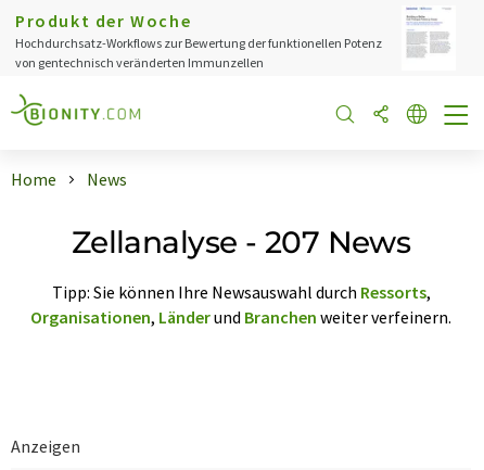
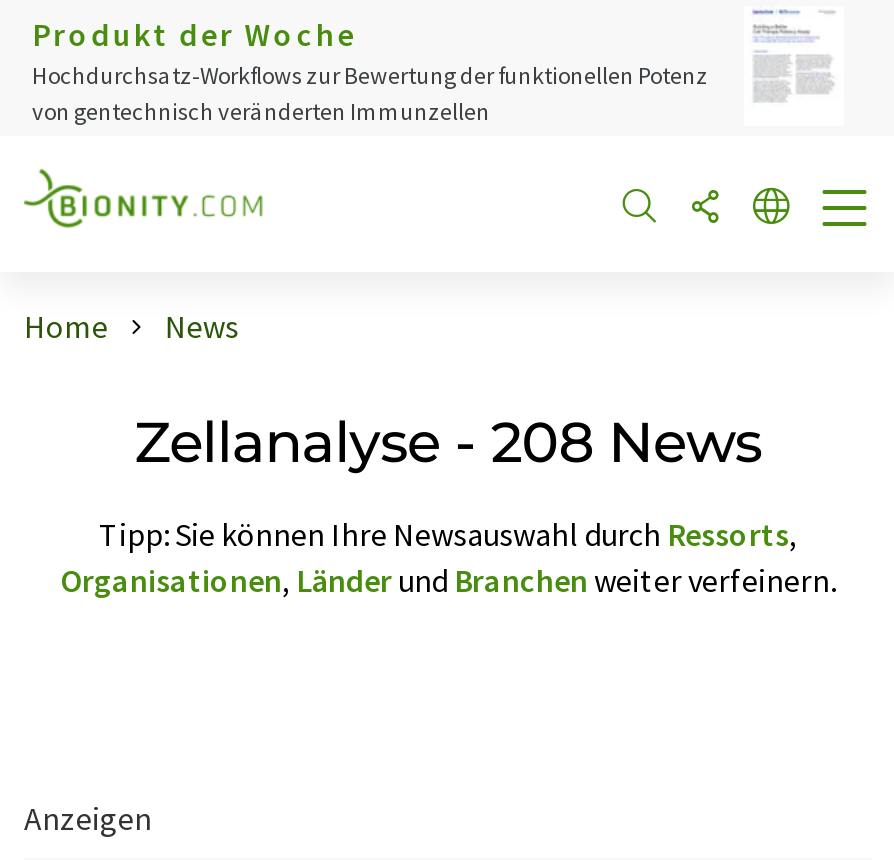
- Zellanalyse - 207 News
+ Zellanalyse - 208 News
